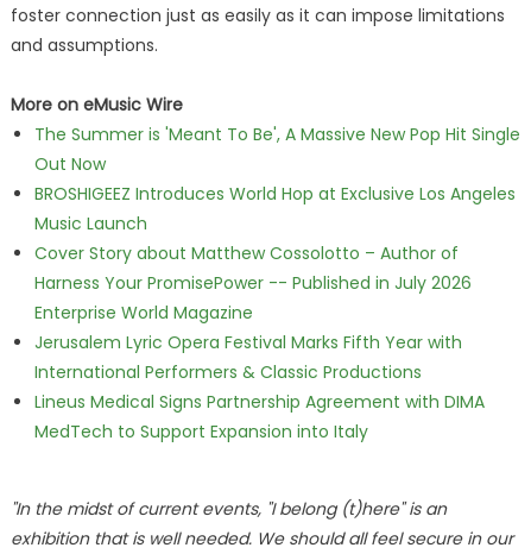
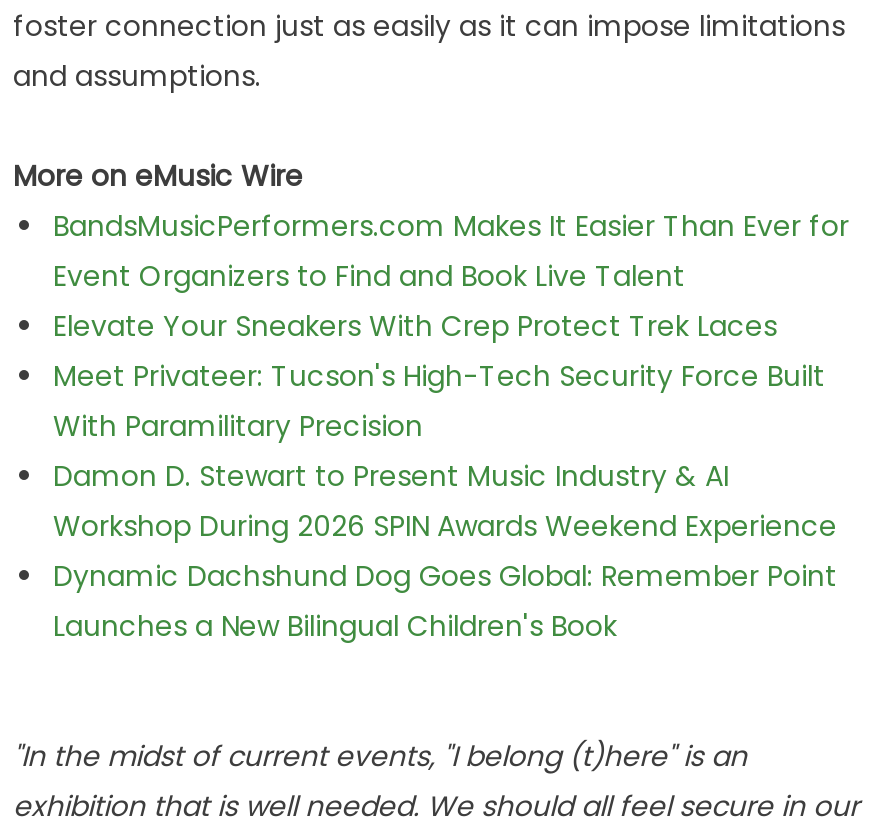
- The Summer is 'Meant To Be', A Massive New Pop Hit Single
- Out Now
- BROSHIGEEZ Introduces World Hop at Exclusive Los Angeles
- Music Launch
- Cover Story about Matthew Cossolotto – Author of
- Harness Your PromisePower -- Published in July 2026
- Enterprise World Magazine
- Jerusalem Lyric Opera Festival Marks Fifth Year with
- International Performers & Classic Productions
- Lineus Medical Signs Partnership Agreement with DIMA
- MedTech to Support Expansion into Italy
+ BandsMusicPerformers.com Makes It Easier Than Ever for
+ Event Organizers to Find and Book Live Talent
+ Elevate Your Sneakers With Crep Protect Trek Laces
+ Meet Privateer: Tucson's High-Tech Security Force Built
+ With Paramilitary Precision
+ Damon D. Stewart to Present Music Industry & AI
+ Workshop During 2026 SPIN Awards Weekend Experience
+ Dynamic Dachshund Dog Goes Global: Remember Point
+ Launches a New Bilingual Children's Book
